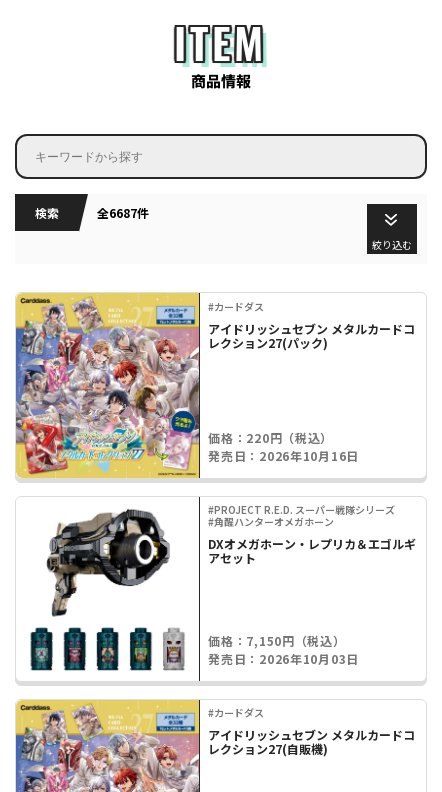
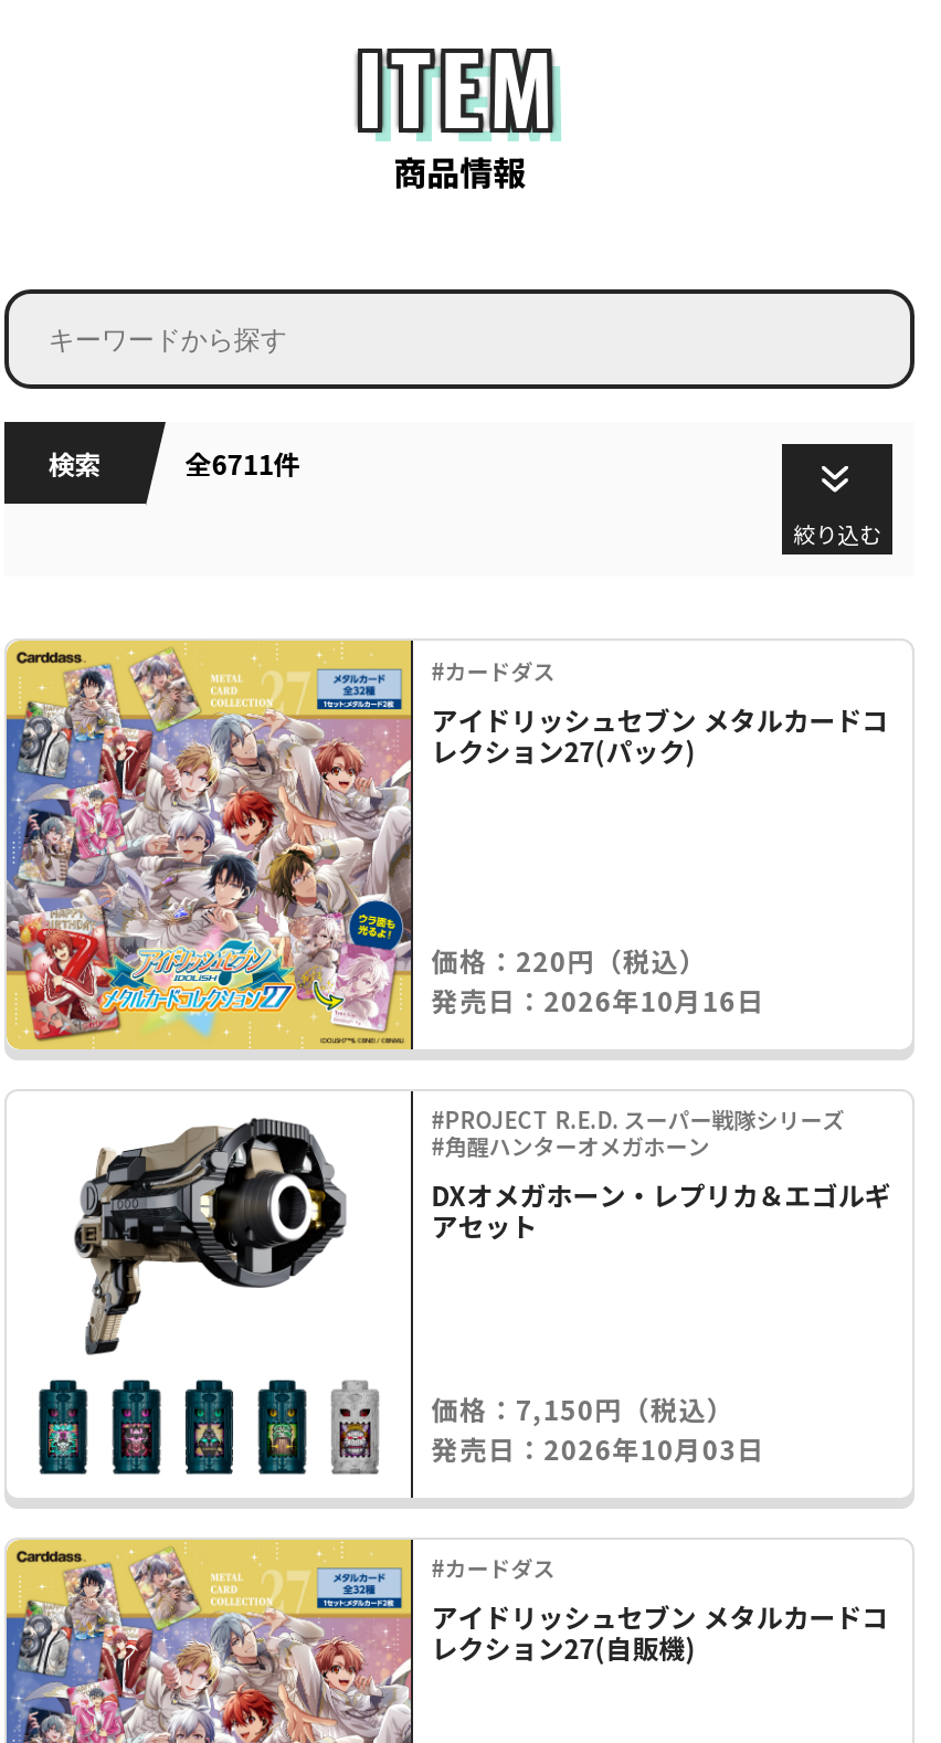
- 全6687件
+ 全6711件
